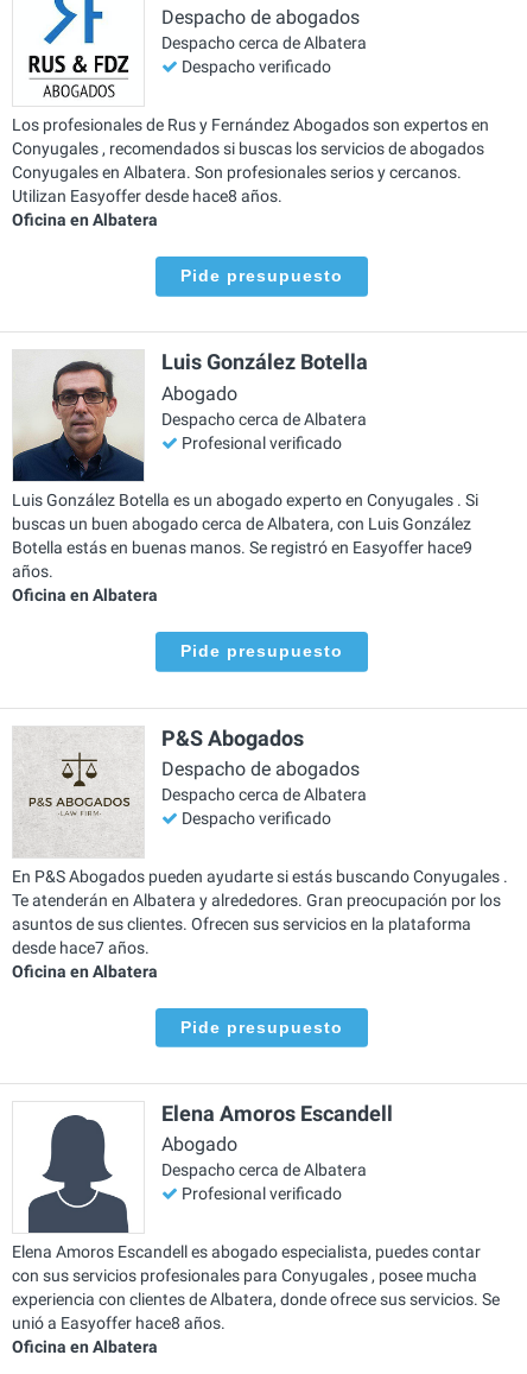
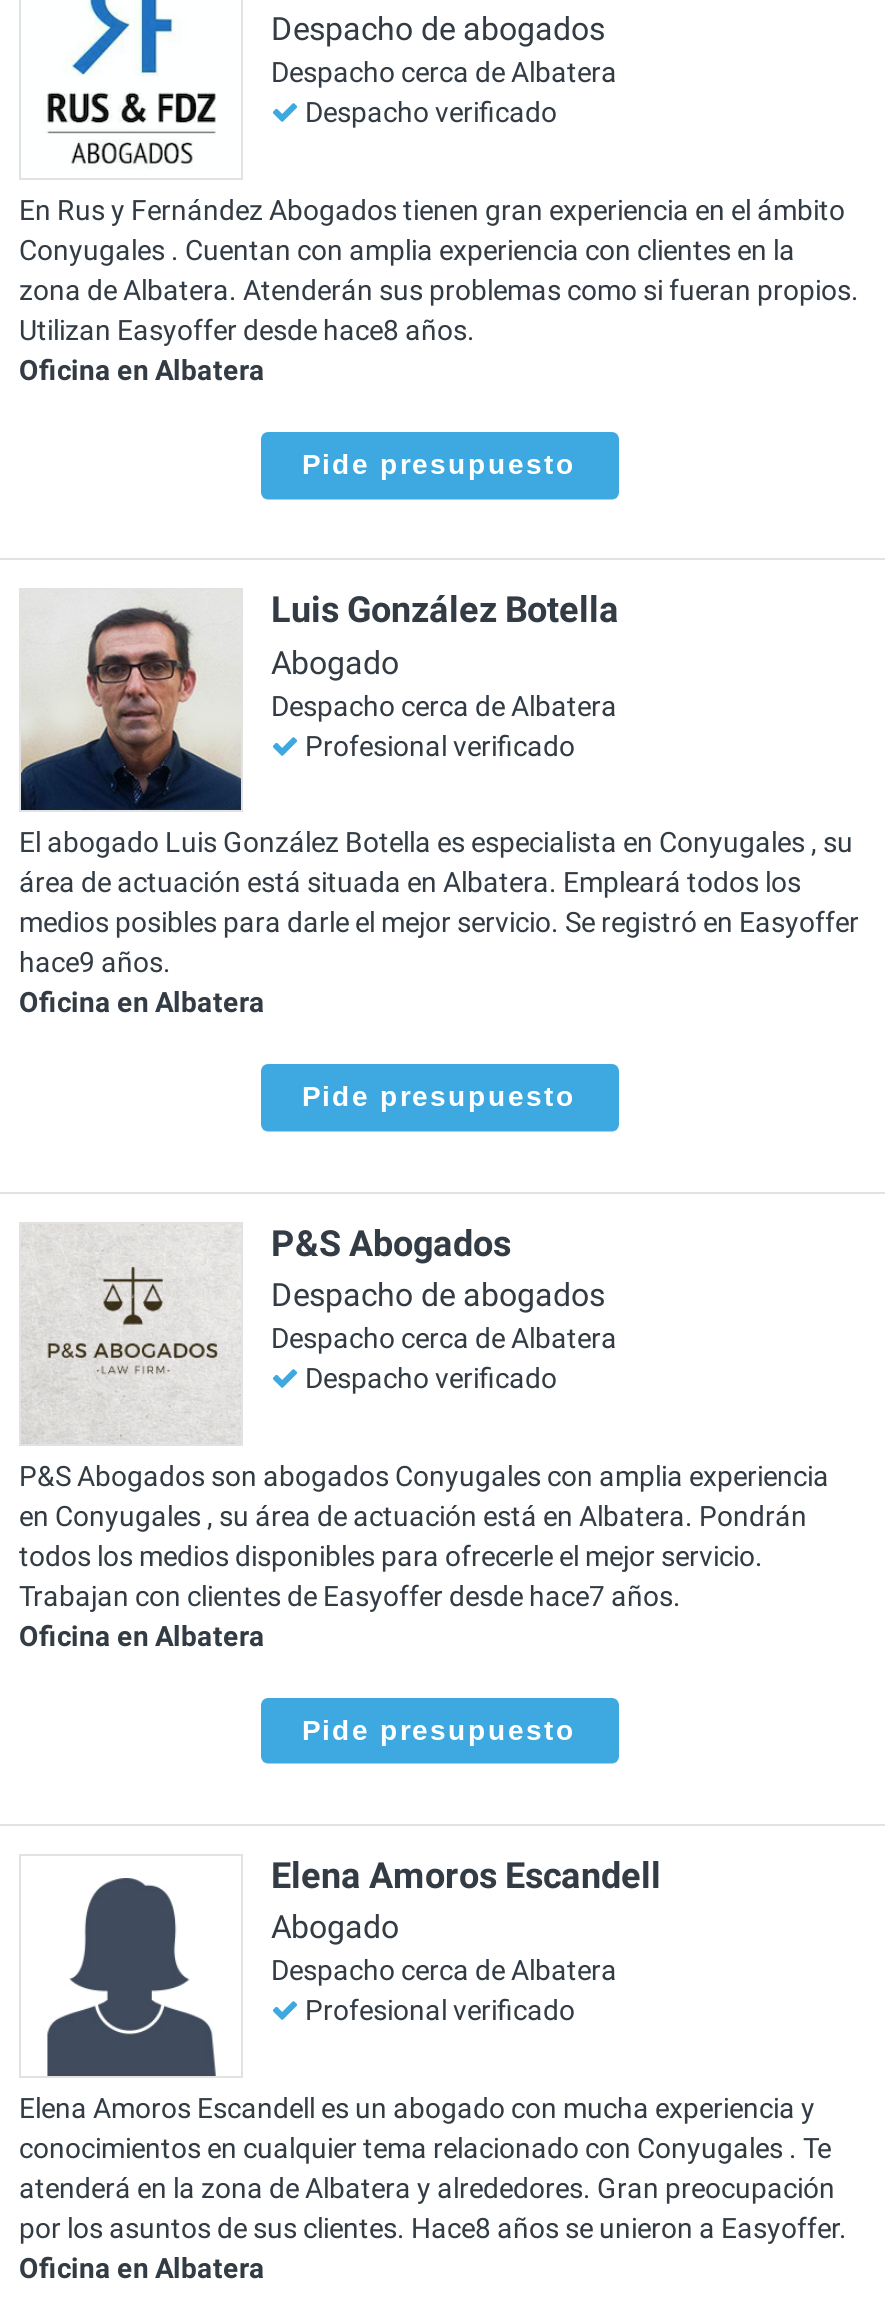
- Los profesionales de Rus y Fernández Abogados son expertos en
- Conyugales , recomendados si buscas los servicios de abogados
- Conyugales en Albatera. Son profesionales serios y cercanos.
+ En Rus y Fernández Abogados tienen gran experiencia en el ámbito
+ Conyugales . Cuentan con amplia experiencia con clientes en la
+ zona de Albatera. Atenderán sus problemas como si fueran propios.

- Luis González Botella es un abogado experto en Conyugales . Si
- buscas un buen abogado cerca de Albatera, con Luis González
- Botella estás en buenas manos. Se registró en Easyoffer hace9
- años.
+ El abogado Luis González Botella es especialista en Conyugales , su
+ área de actuación está situada en Albatera. Empleará todos los
+ medios posibles para darle el mejor servicio. Se registró en Easyoffer
+ hace9 años.

- En P&S Abogados pueden ayudarte si estás buscando Conyugales .
- Te atenderán en Albatera y alrededores. Gran preocupación por los
- asuntos de sus clientes. Ofrecen sus servicios en la plataforma
- desde hace7 años.
+ P&S Abogados son abogados Conyugales con amplia experiencia
+ en Conyugales , su área de actuación está en Albatera. Pondrán
+ todos los medios disponibles para ofrecerle el mejor servicio.
+ Trabajan con clientes de Easyoffer desde hace7 años.

- Elena Amoros Escandell es abogado especialista, puedes contar
- con sus servicios profesionales para Conyugales , posee mucha
- experiencia con clientes de Albatera, donde ofrece sus servicios. Se
- unió a Easyoffer hace8 años.
+ Elena Amoros Escandell es un abogado con mucha experiencia y
+ conocimientos en cualquier tema relacionado con Conyugales . Te
+ atenderá en la zona de Albatera y alrededores. Gran preocupación
+ por los asuntos de sus clientes. Hace8 años se unieron a Easyoffer.
